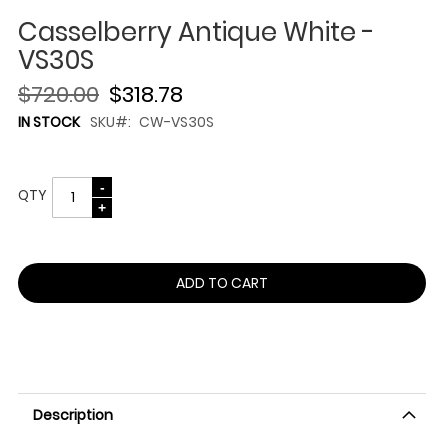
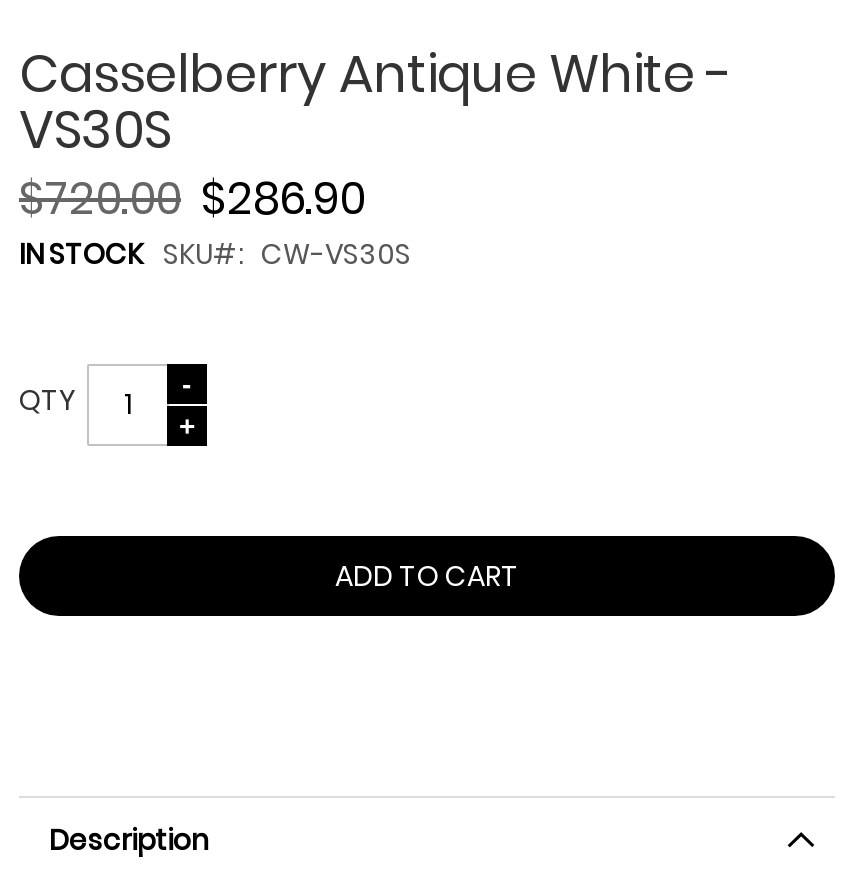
- $720.00 $318.78
+ $720.00 $286.90
